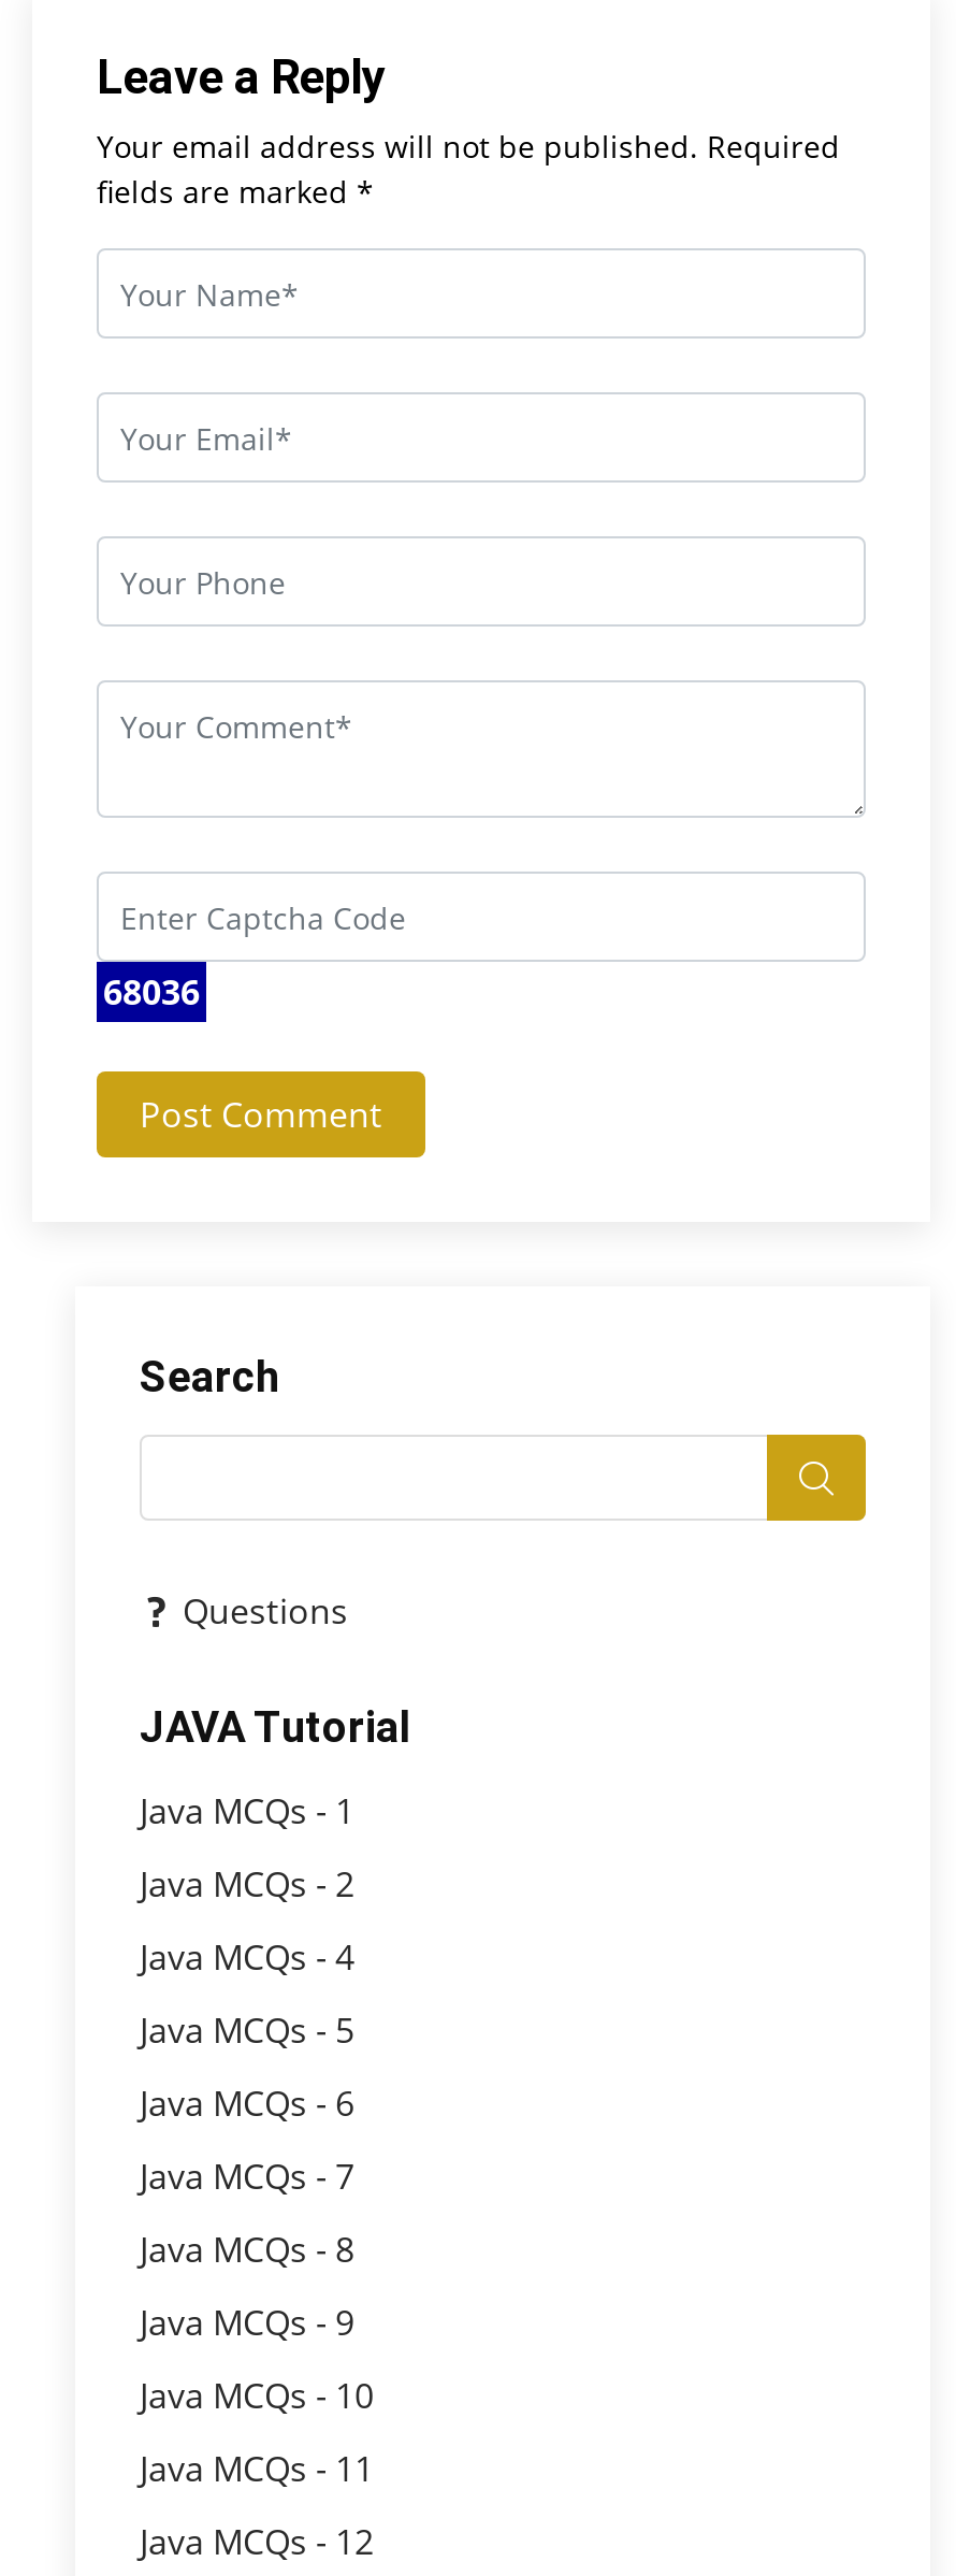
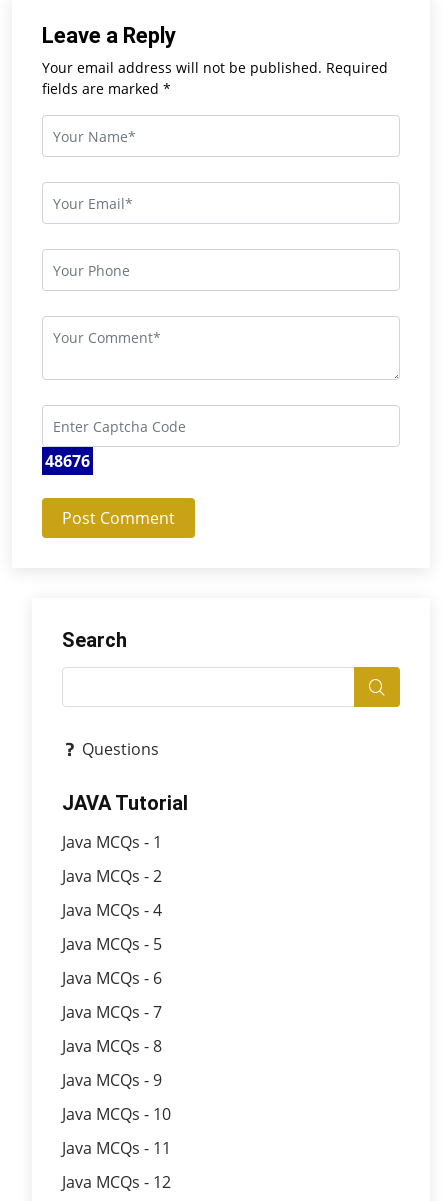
- 68036
+ 48676
